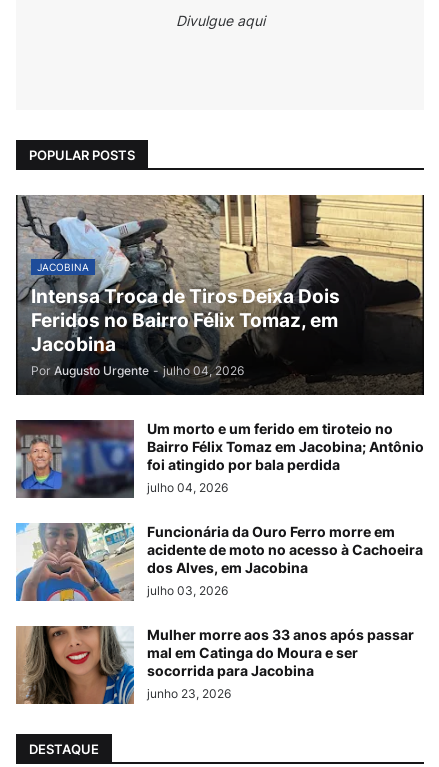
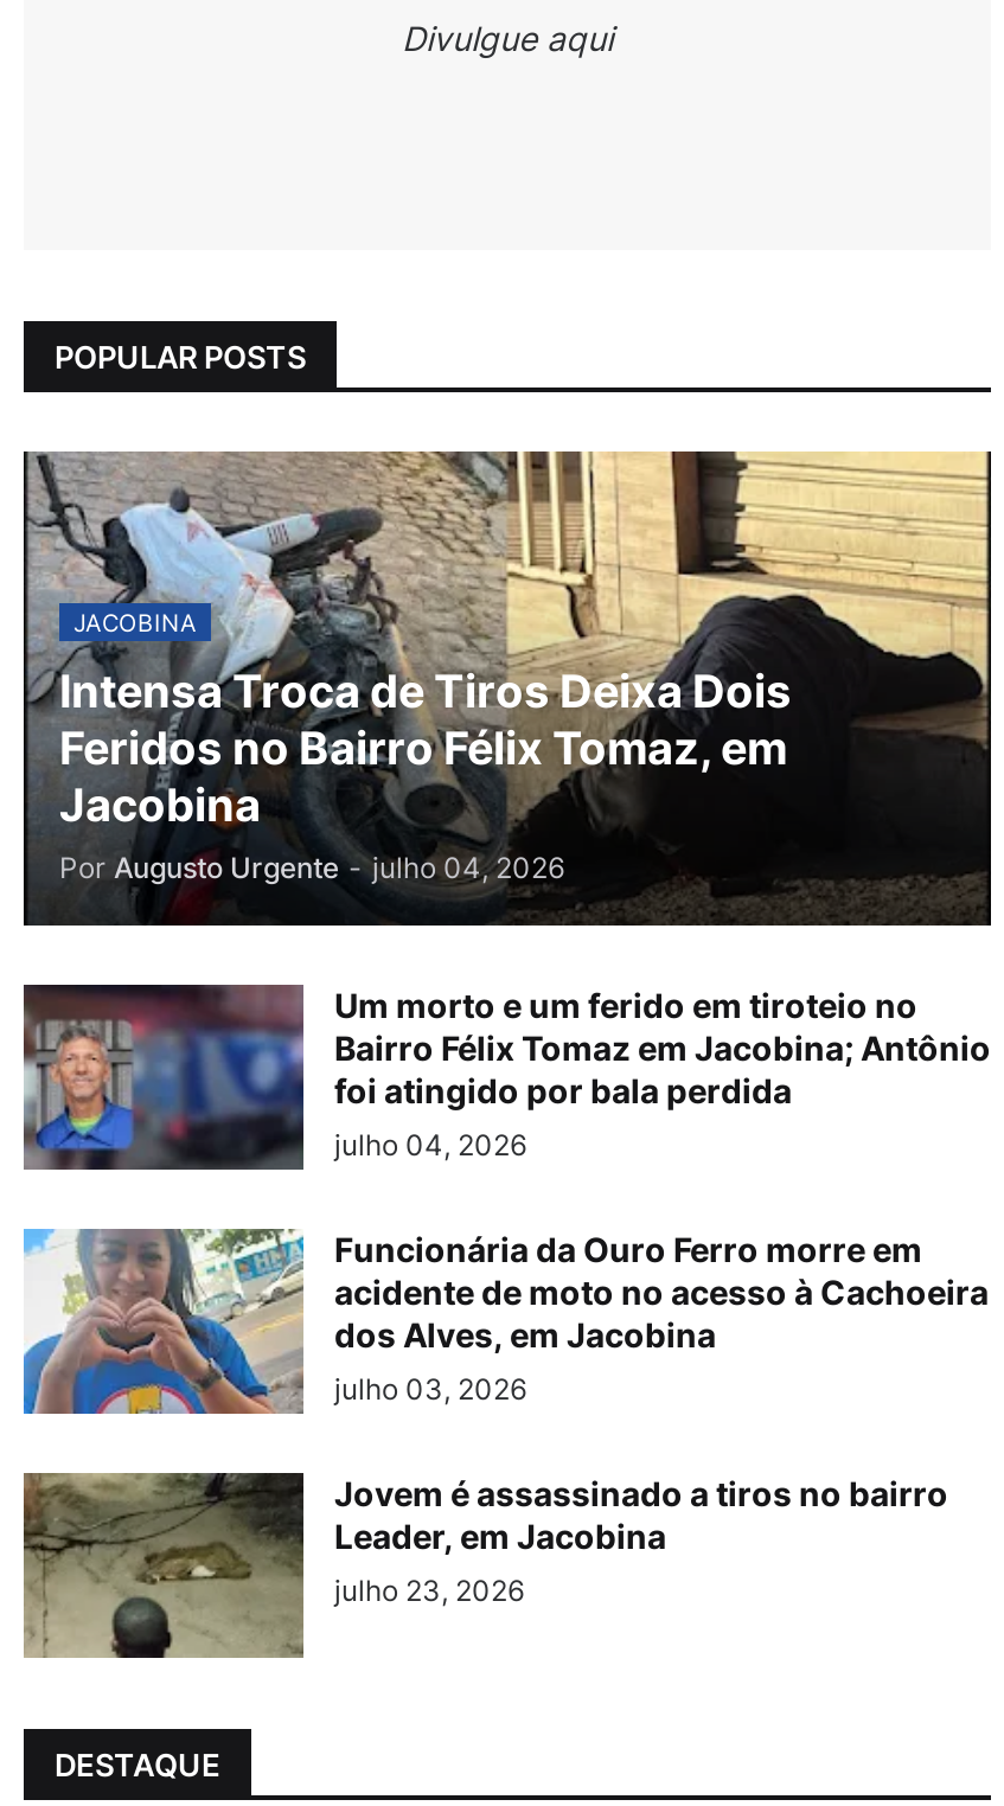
- [image]
- Mulher morre aos 33 anos após passar
- mal em Catinga do Moura e ser
- socorrida para Jacobina
- junho 23, 2026
+ [image]
+ Jovem é assassinado a tiros no bairro
+ Leader, em Jacobina
+ julho 23, 2026
